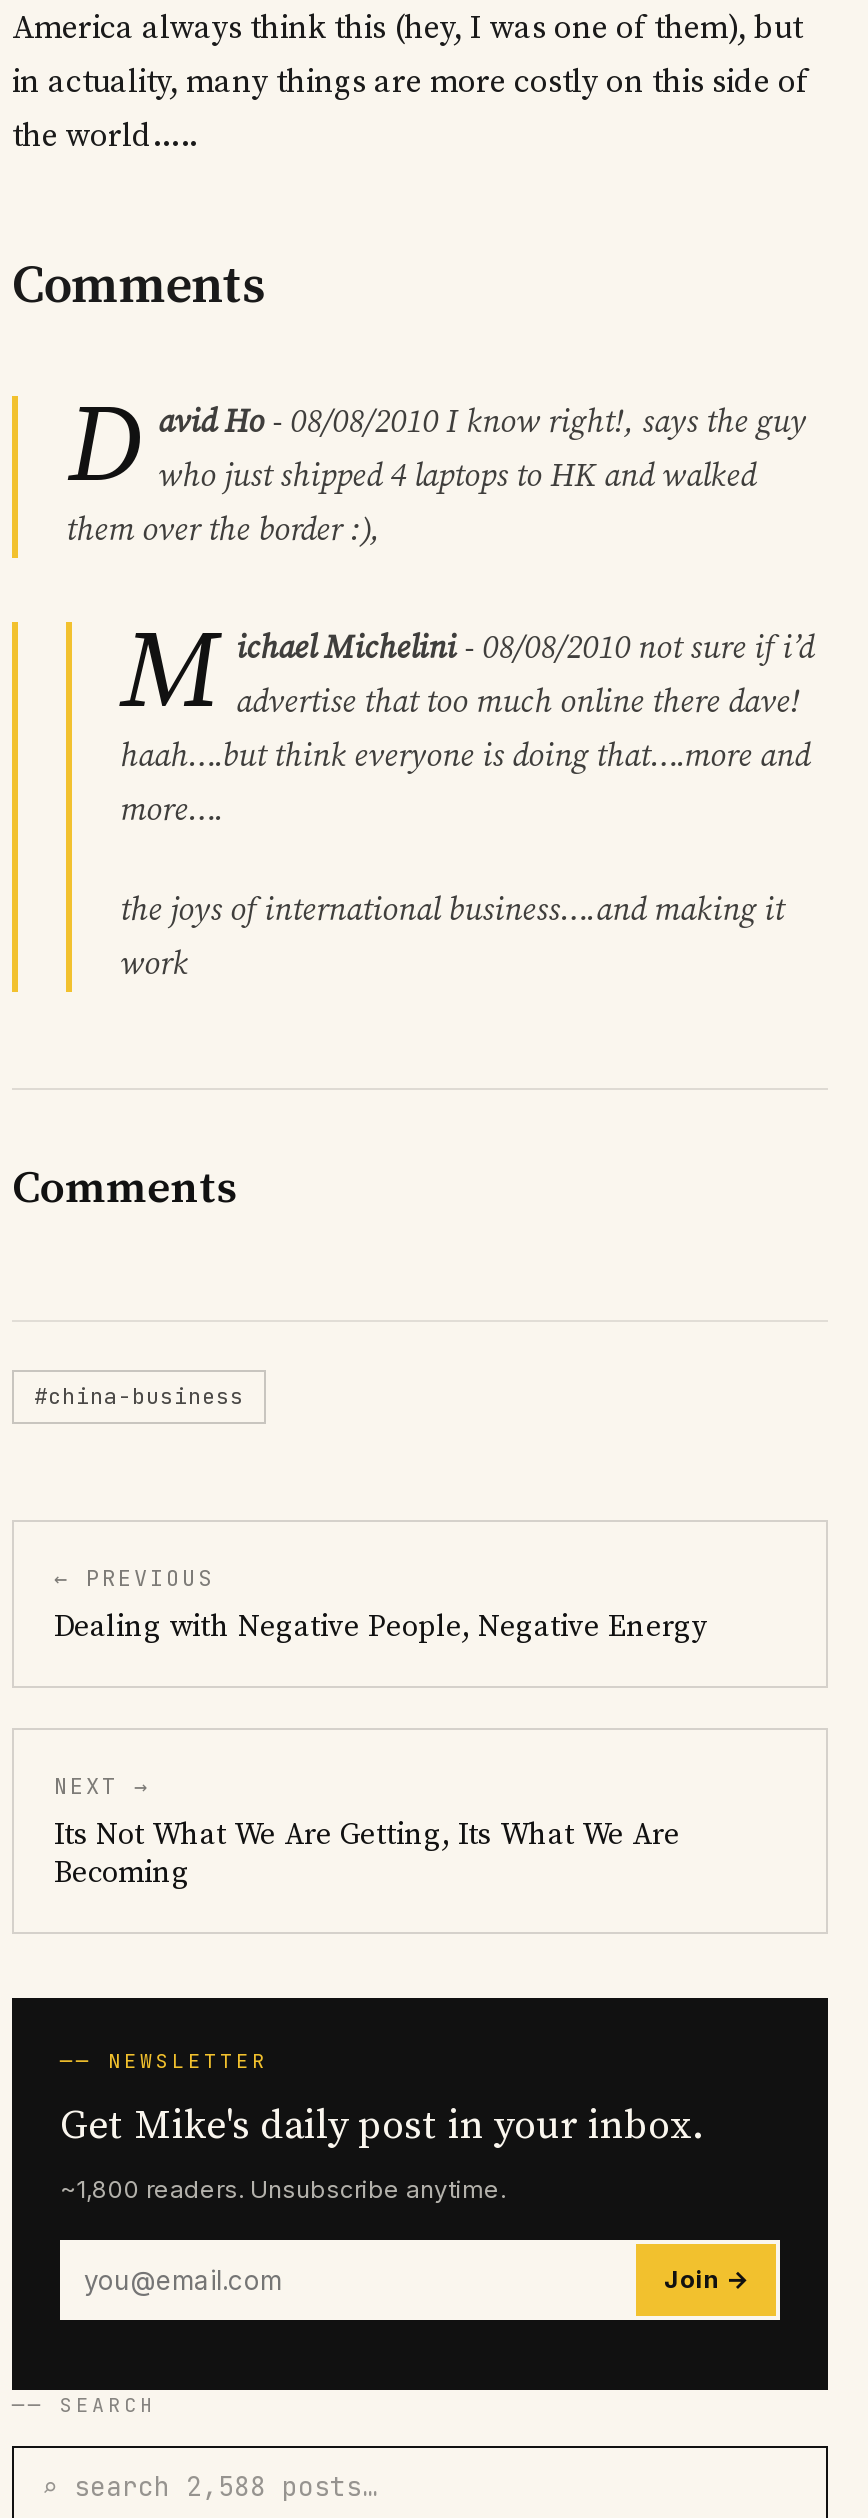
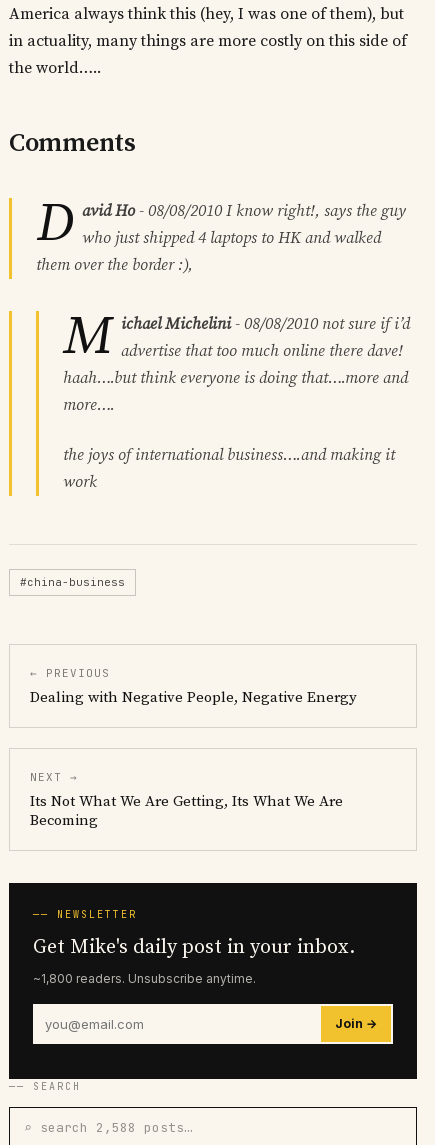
- Comments
